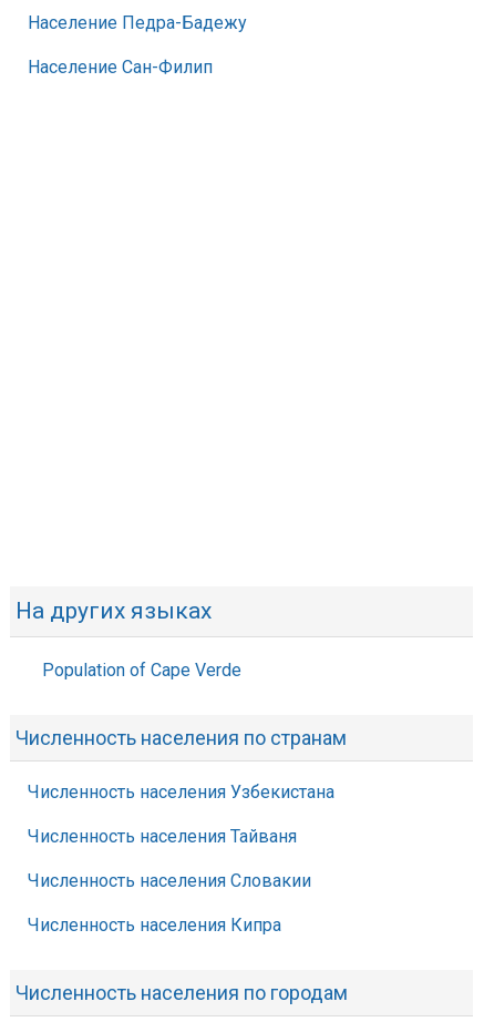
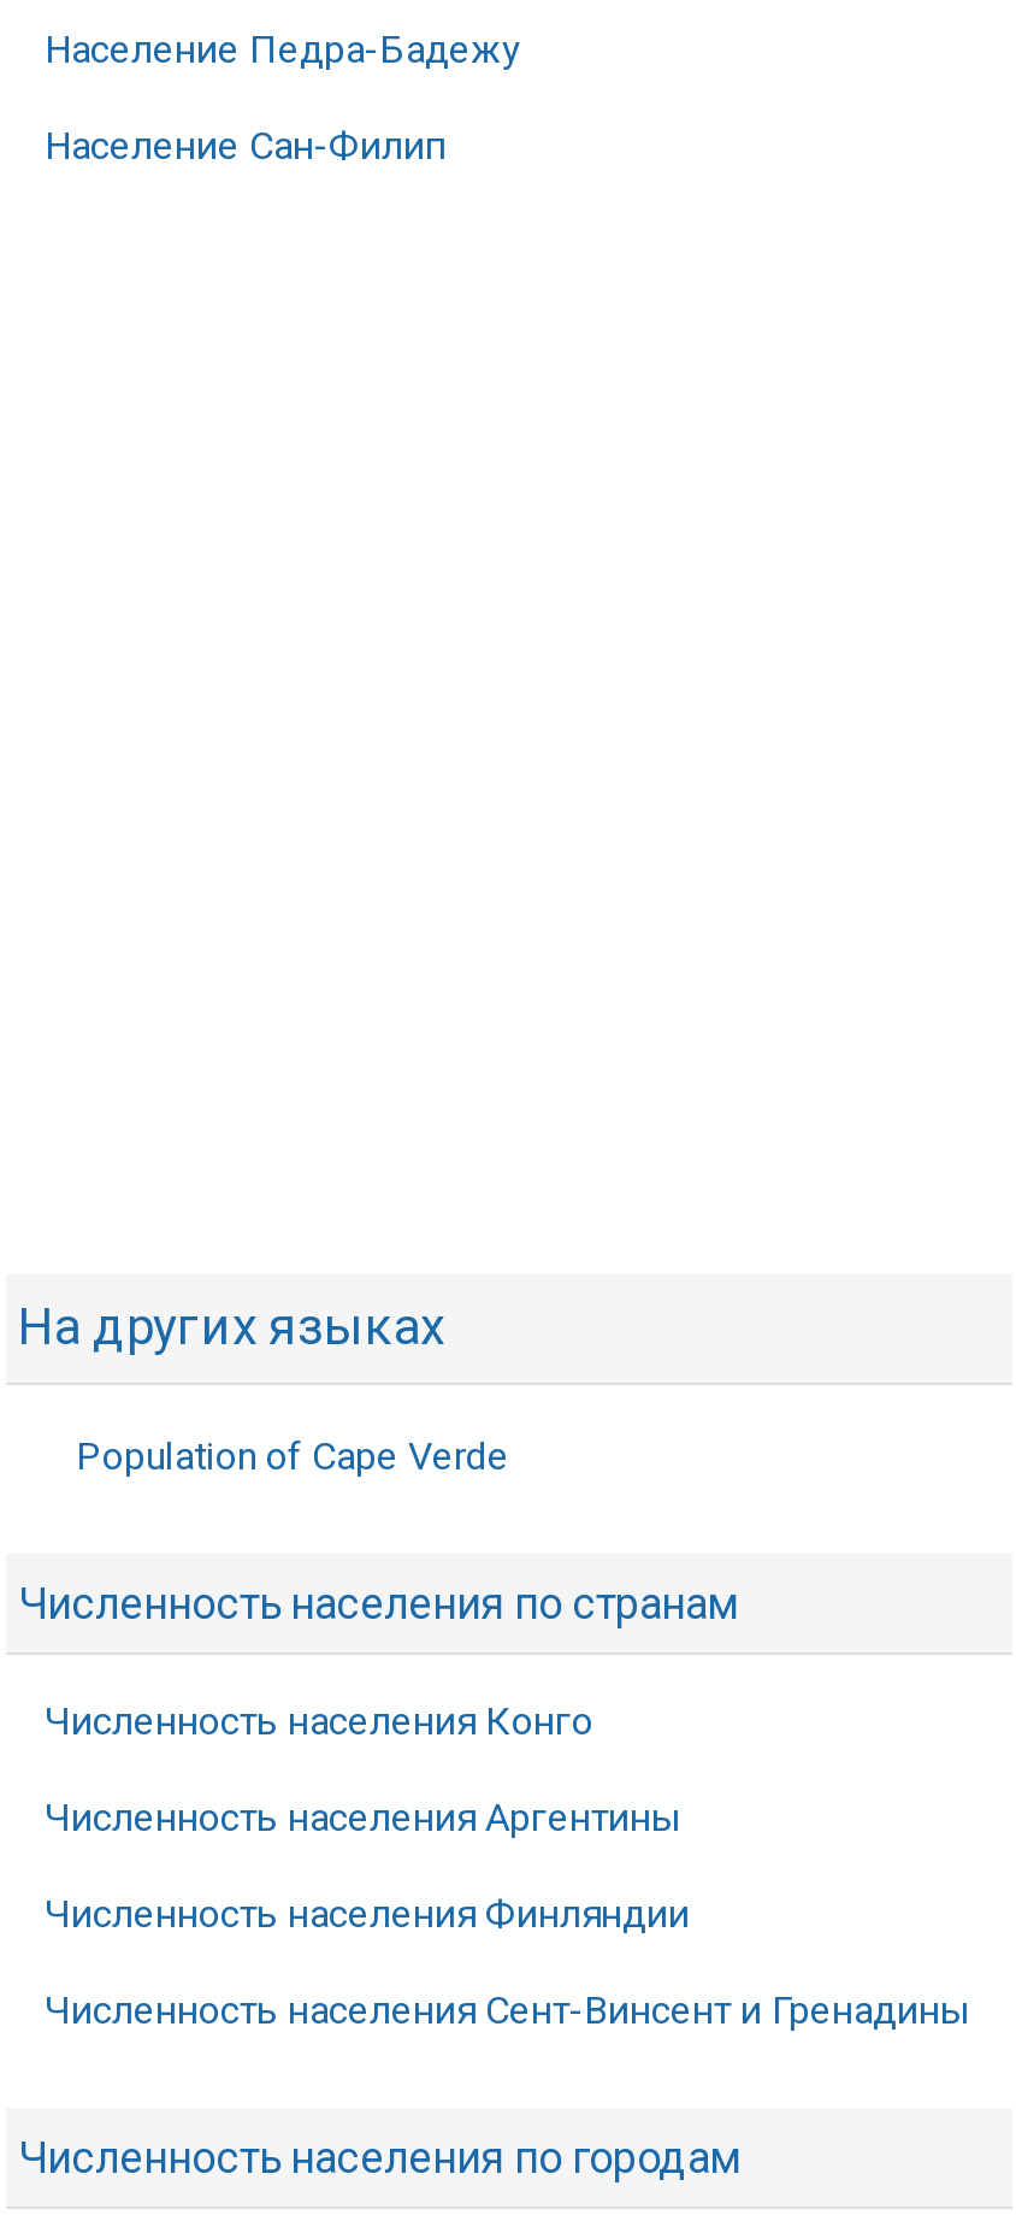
- Численность населения Узбекистана
+ Численность населения Конго

- Численность населения Тайваня
+ Численность населения Аргентины

- Численность населения Словакии
+ Численность населения Финляндии

- Численность населения Кипра
+ Численность населения Сент-Винсент и Гренадины
